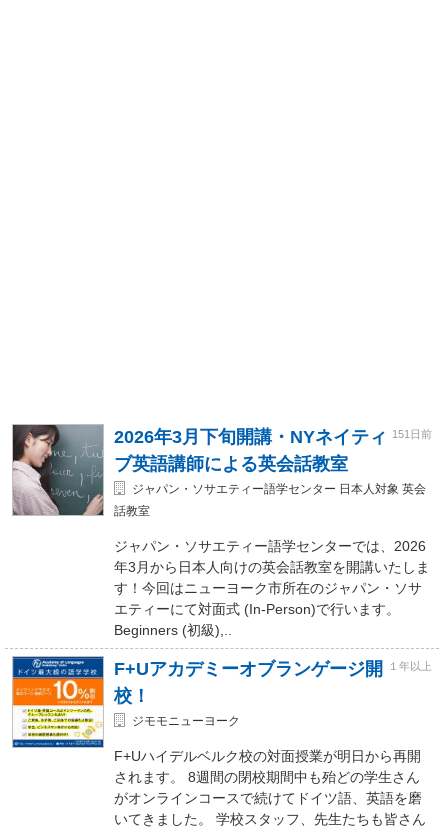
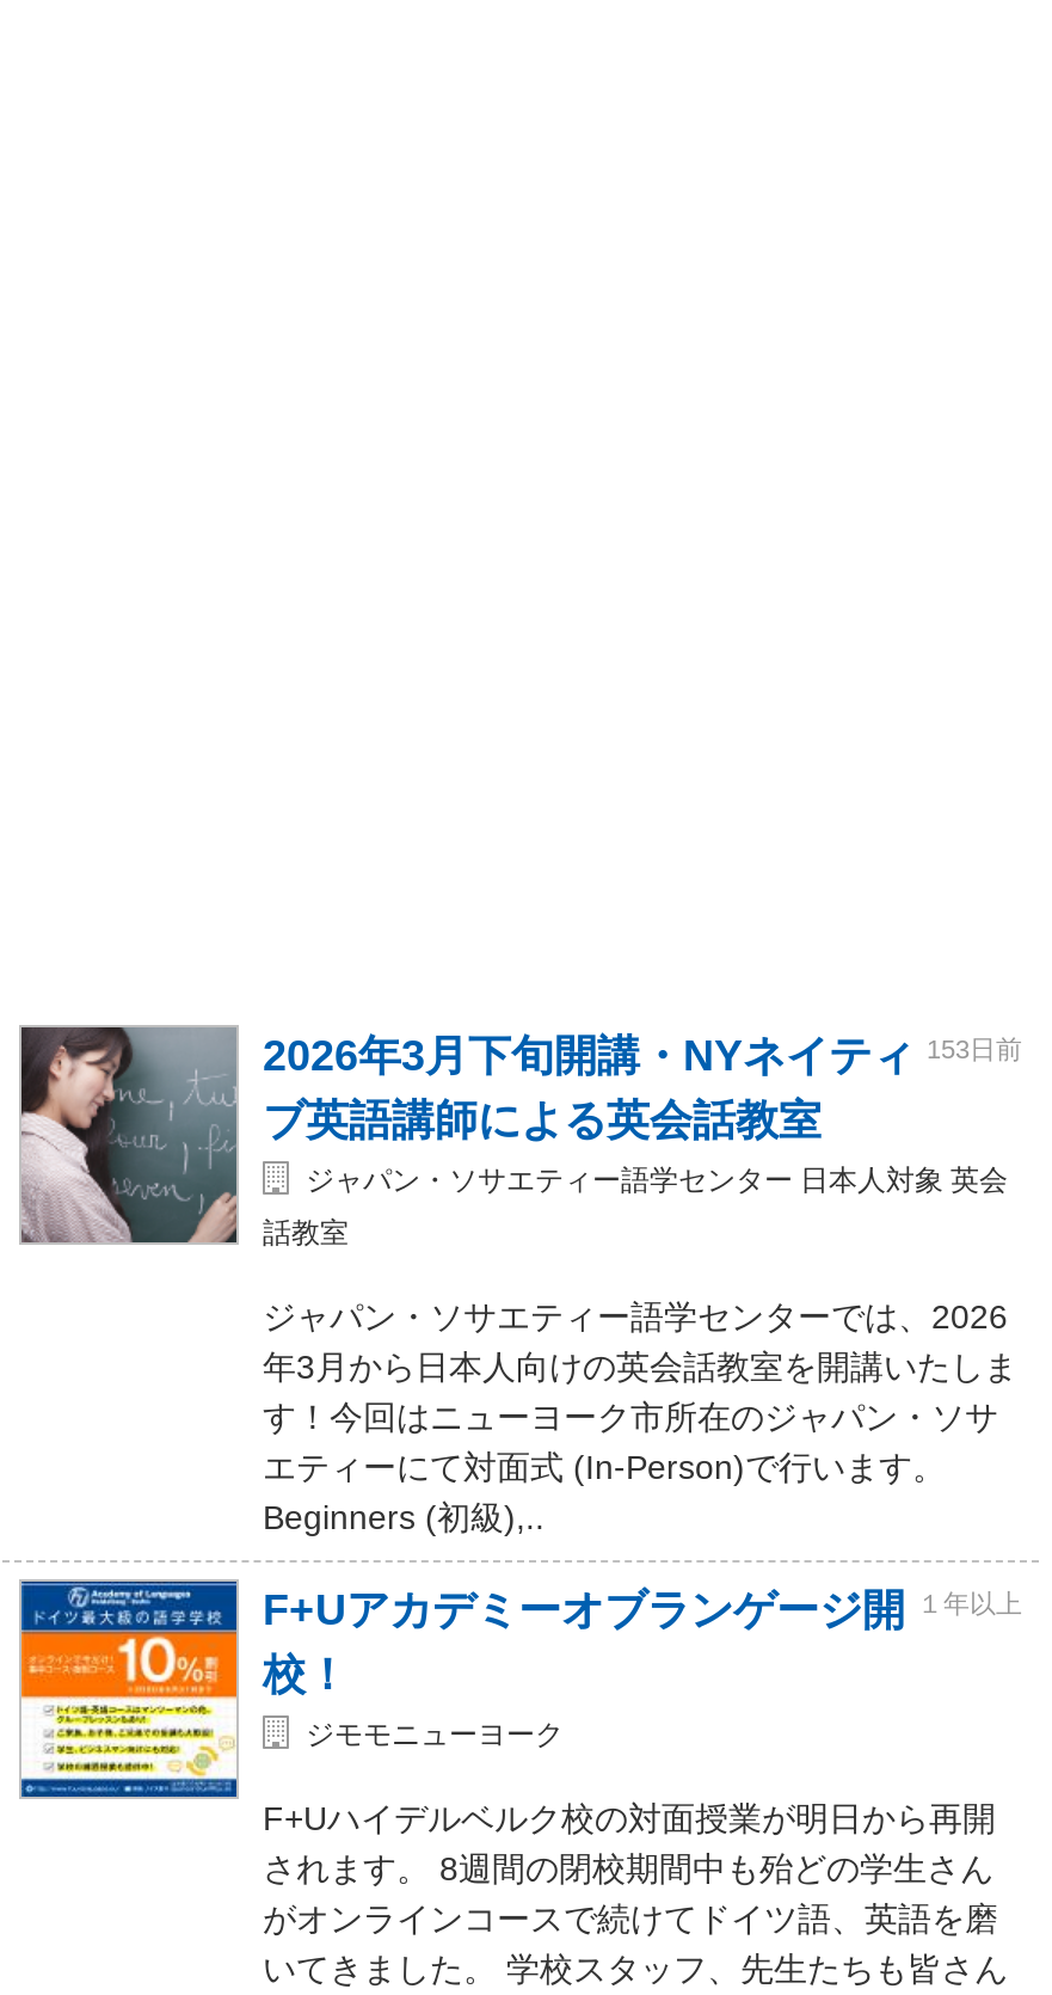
- 2026年3月下旬開講・NYネイティ 151日前
+ 2026年3月下旬開講・NYネイティ 153日前
